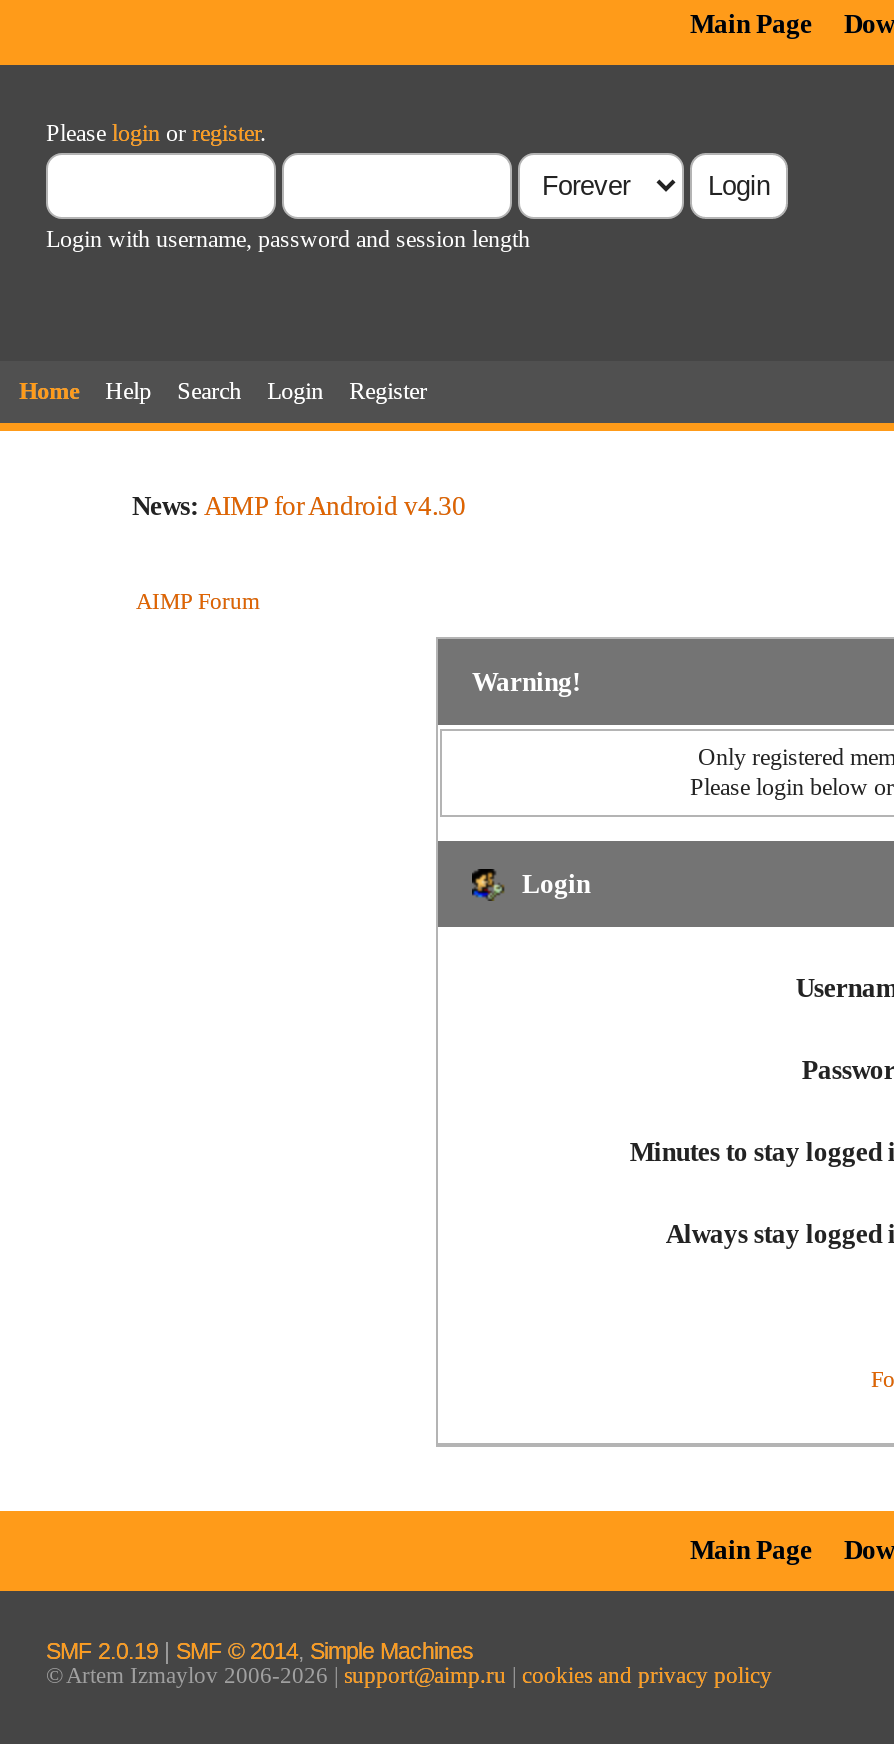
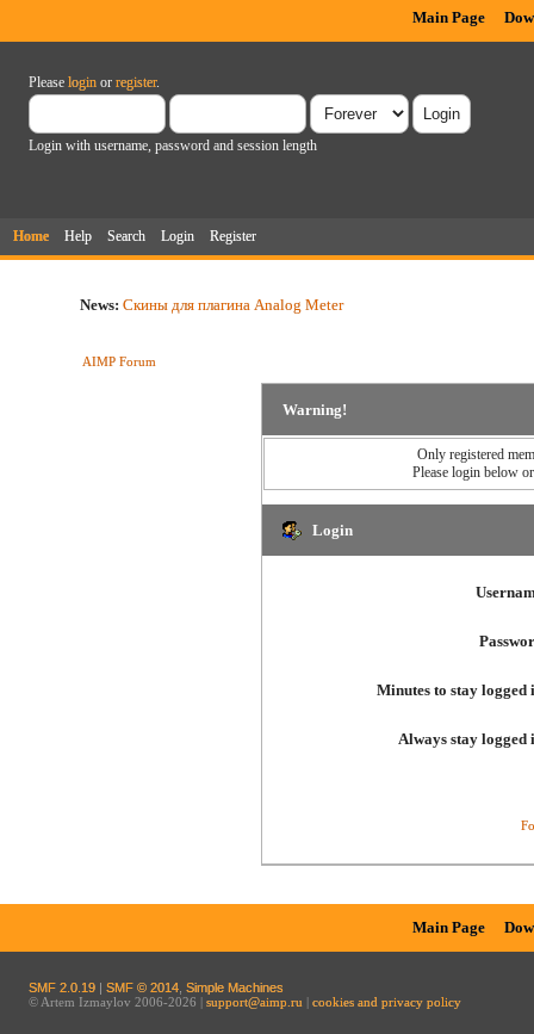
- News: AIMP for Android v4.30
+ News: Скины для плагина Analog Meter
